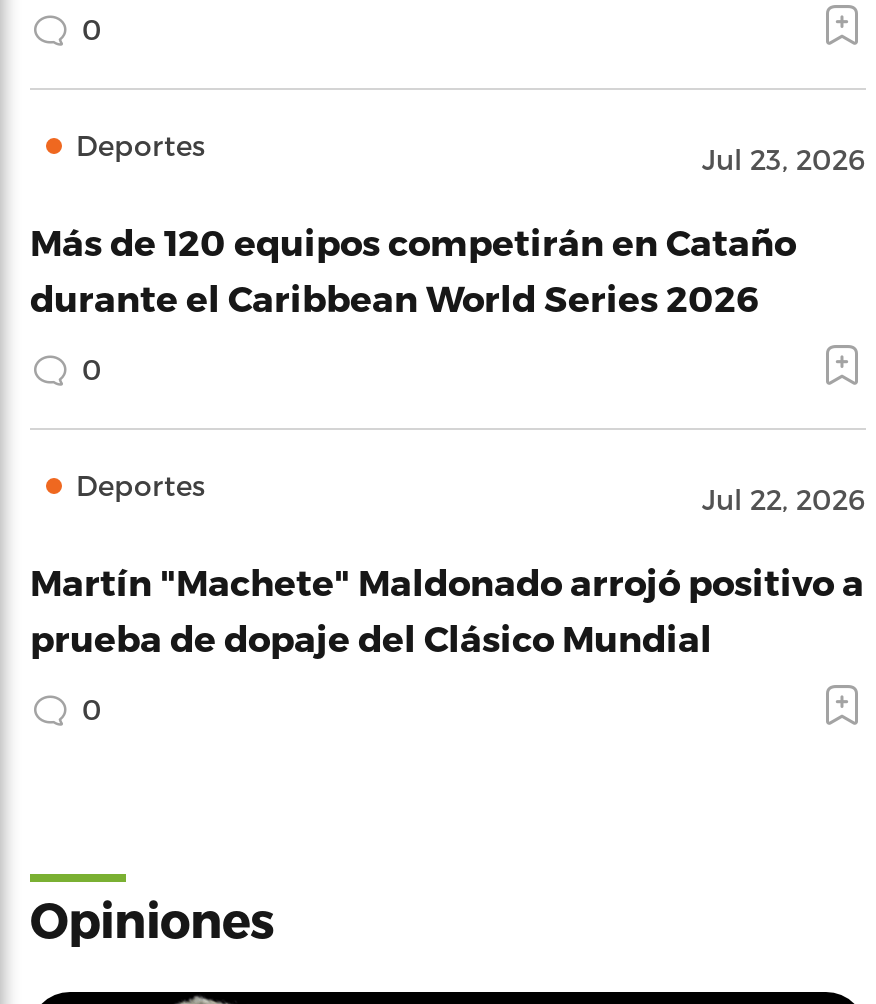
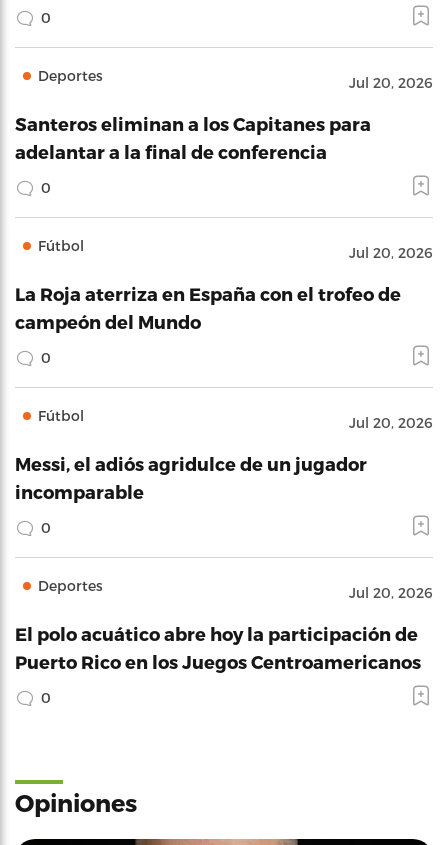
- Jul 23, 2026
- Más de 120 equipos competirán en Cataño
- durante el Caribbean World Series 2026
+ Jul 20, 2026
+ Santeros eliminan a los Capitanes para
+ adelantar a la final de conferencia
+ 0
+ Fútbol
+ Jul 20, 2026
+ La Roja aterriza en España con el trofeo de
+ campeón del Mundo
+ 0
+ Fútbol
+ Jul 20, 2026
+ Messi, el adiós agridulce de un jugador
+ incomparable

- Jul 22, 2026
+ Jul 20, 2026

- Martín "Machete" Maldonado arrojó positivo a
- prueba de dopaje del Clásico Mundial
+ El polo acuático abre hoy la participación de
+ Puerto Rico en los Juegos Centroamericanos
